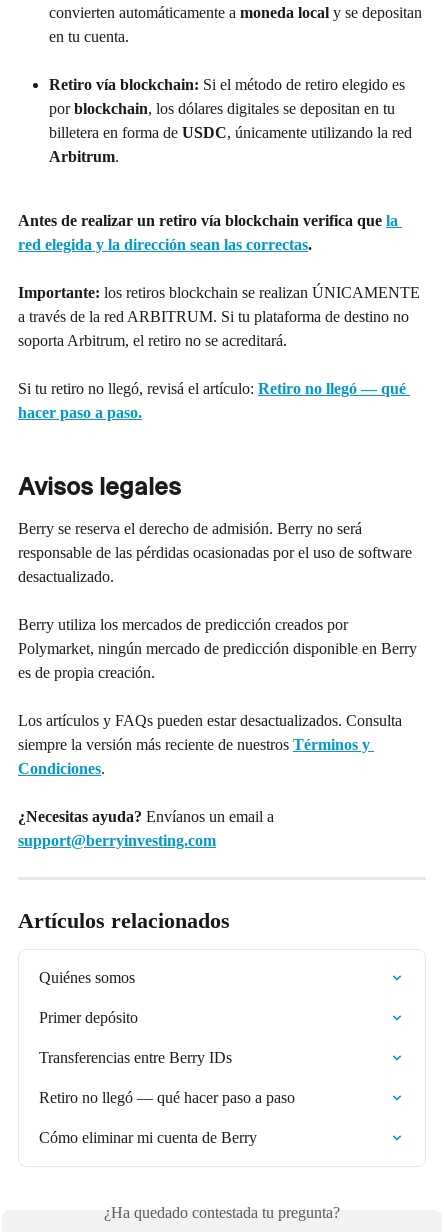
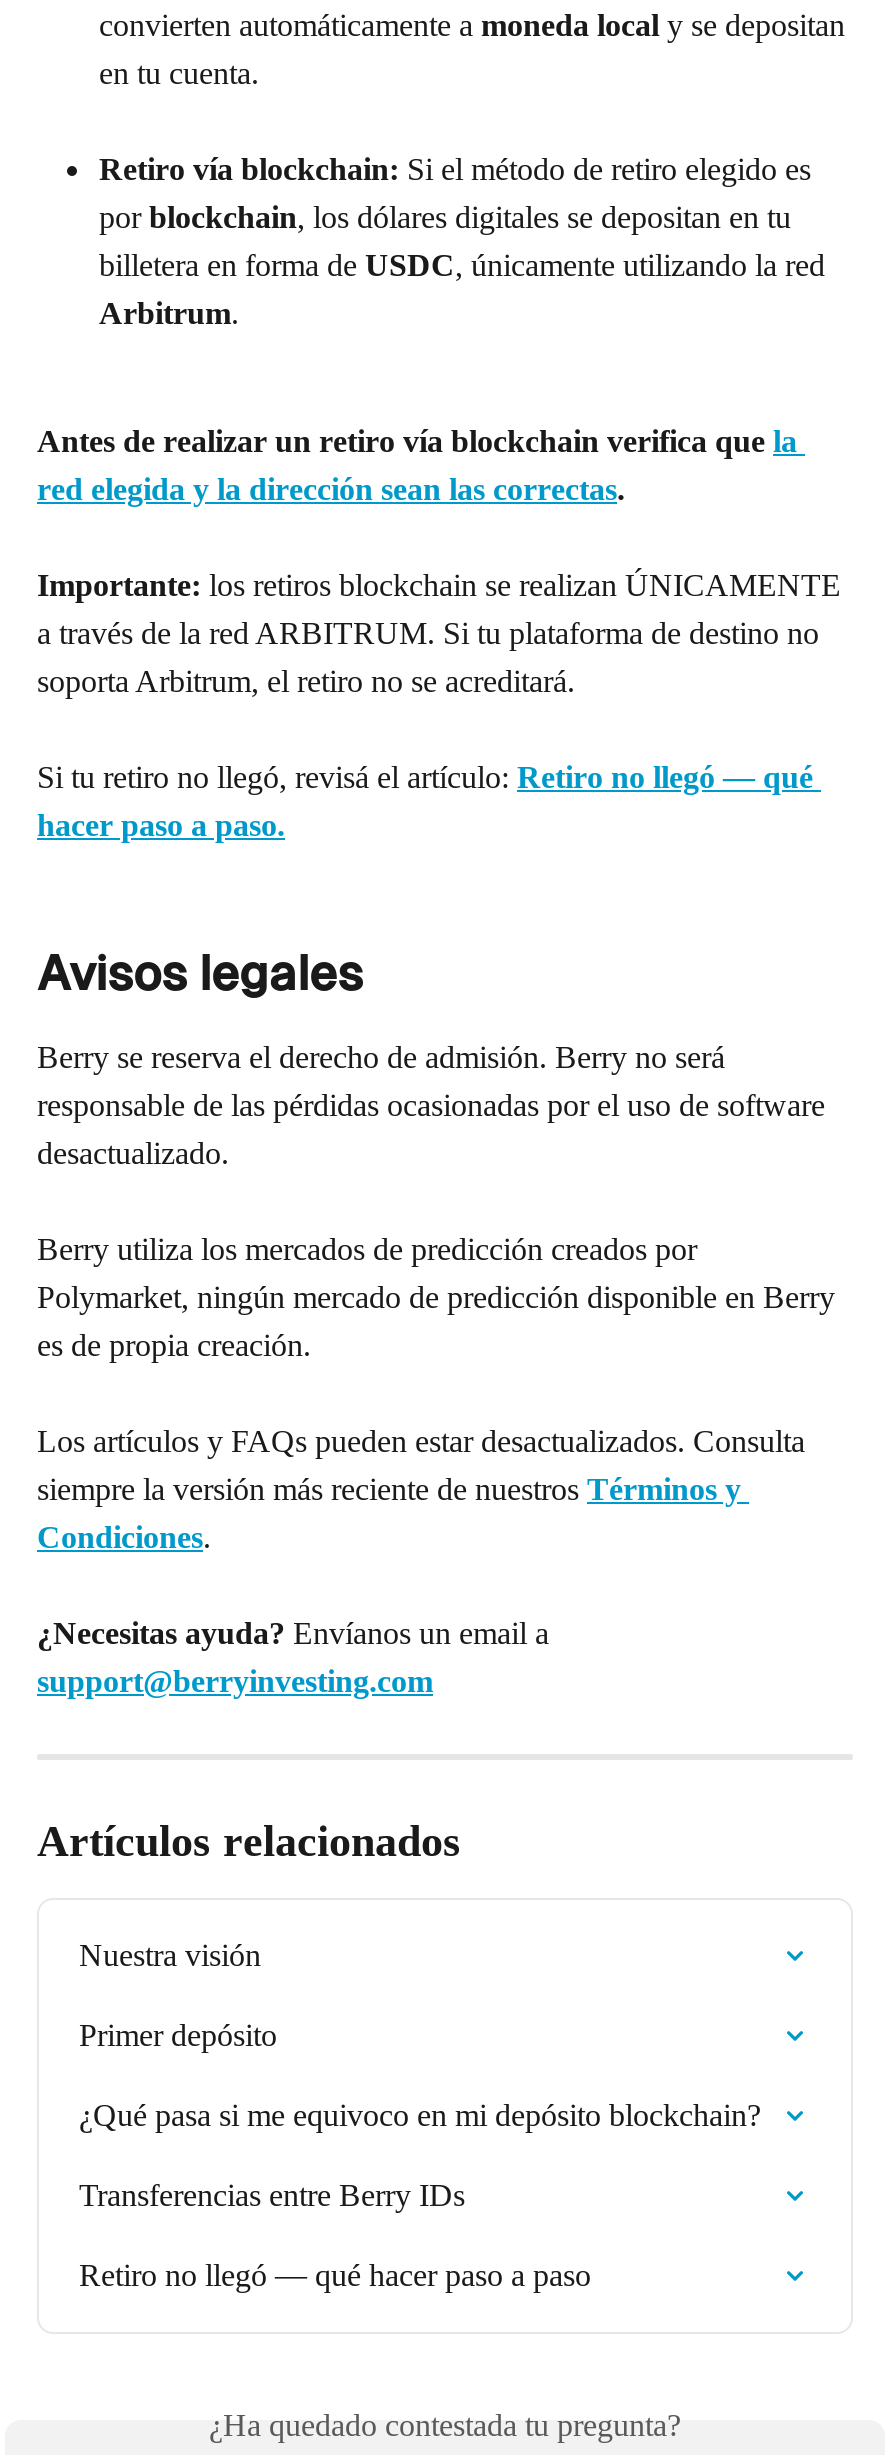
- Quiénes somos
+ Nuestra visión

+ ¿Qué pasa si me equivoco en mi depósito blockchain?

moved down: Transferencias entre Berry IDs | Retiro no llegó — qué hacer paso a paso

- Cómo eliminar mi cuenta de Berry
